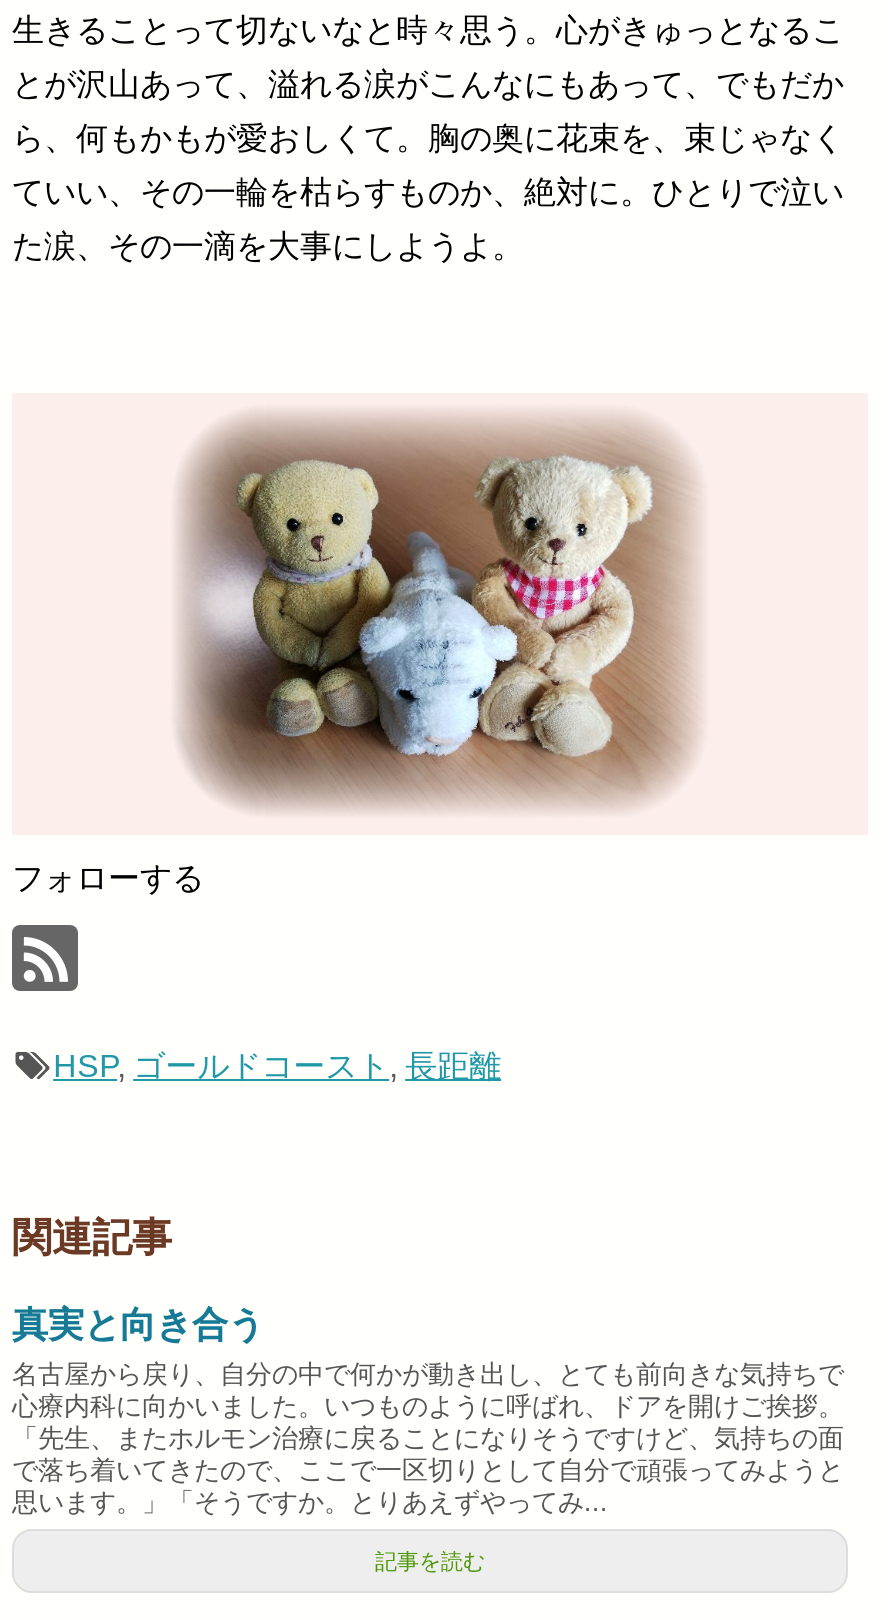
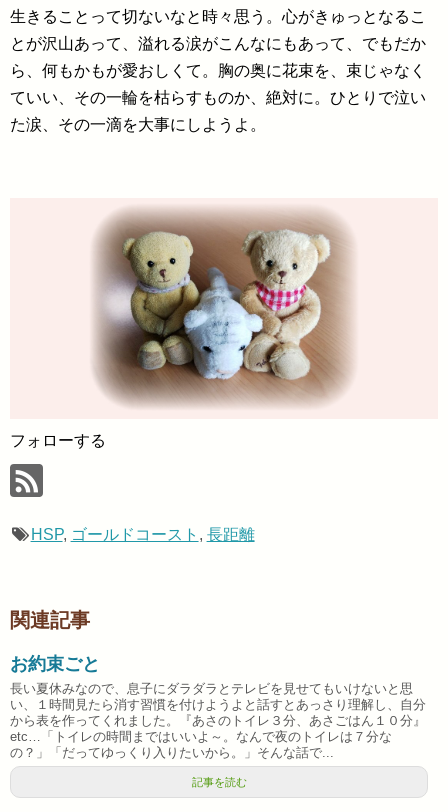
- 真実と向き合う
- 名古屋から戻り、自分の中で何かが動き出し、とても前向きな気持ちで
- 心療内科に向かいました。いつものように呼ばれ、ドアを開けご挨拶。
- 「先生、またホルモン治療に戻ることになりそうですけど、気持ちの面
- で落ち着いてきたので、ここで一区切りとして自分で頑張ってみようと
- 思います。」「そうですか。とりあえずやってみ...
+ お約束ごと
+ 長い夏休みなので、息子にダラダラとテレビを見せてもいけないと思
+ い、１時間見たら消す習慣を付けようよと話すとあっさり理解し、自分
+ から表を作ってくれました。『あさのトイレ３分、あさごはん１０分』
+ etc…「トイレの時間まではいいよ～。なんで夜のトイレは７分な
+ の？」「だってゆっくり入りたいから。」そんな話で...
